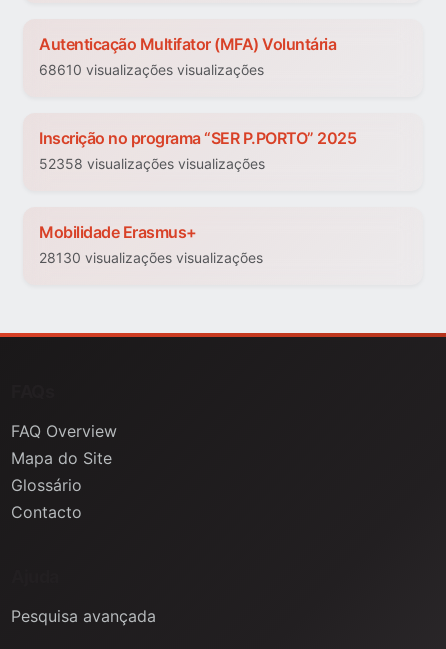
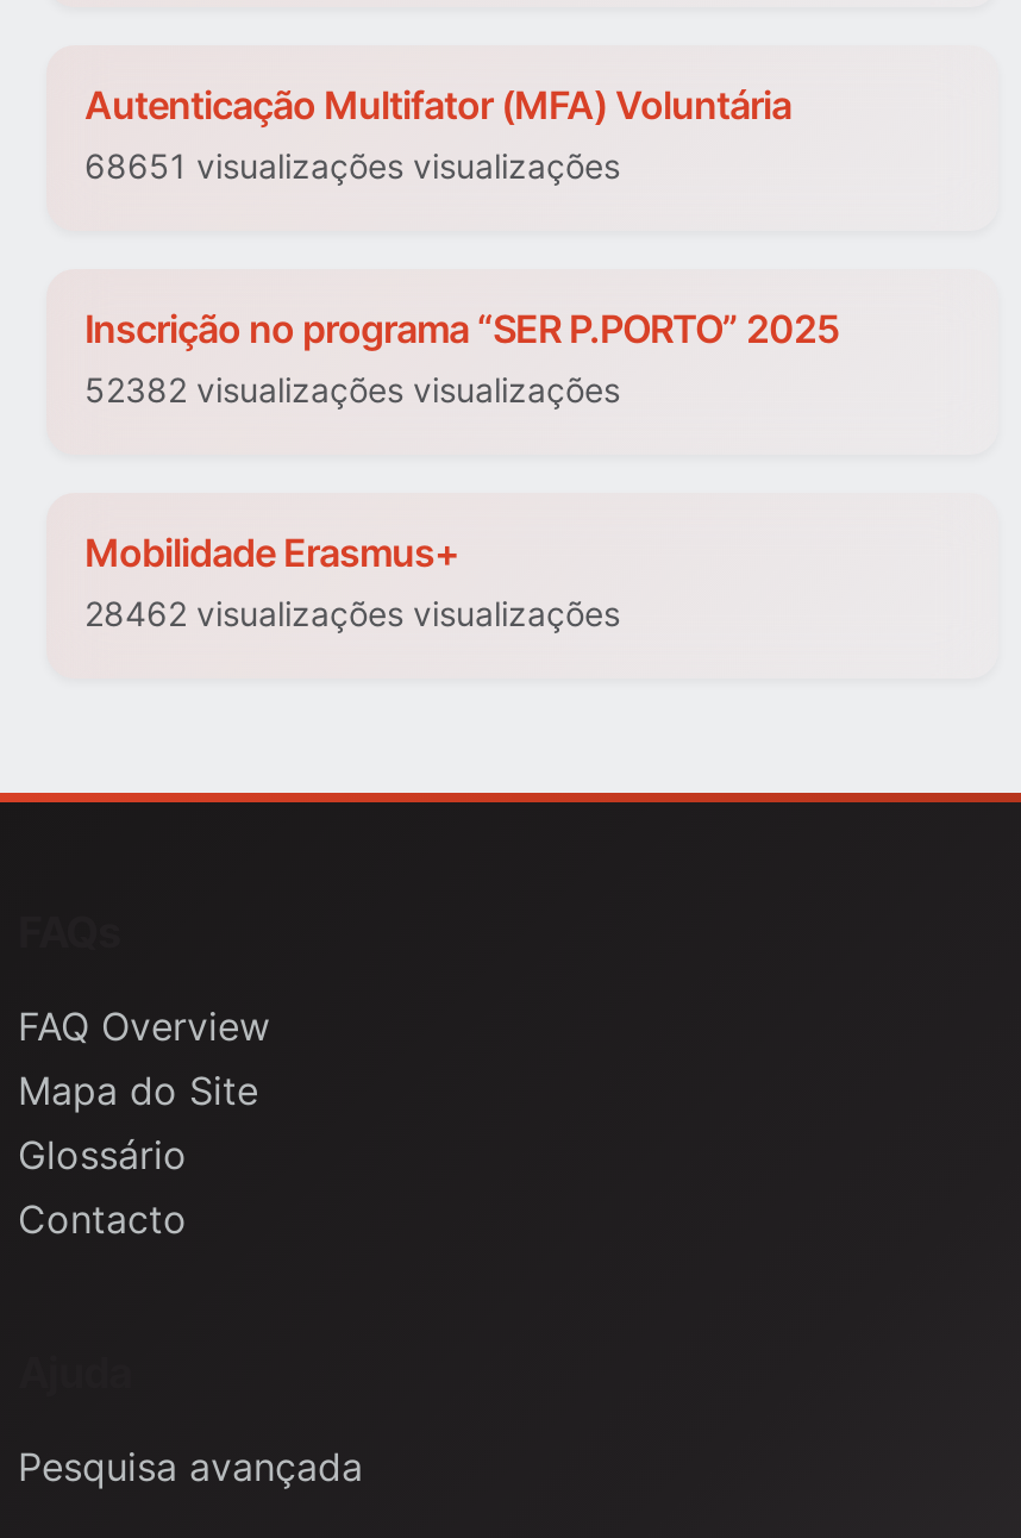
- 68610 visualizações visualizações
+ 68651 visualizações visualizações

- 52358 visualizações visualizações
+ 52382 visualizações visualizações

- 28130 visualizações visualizações
+ 28462 visualizações visualizações
